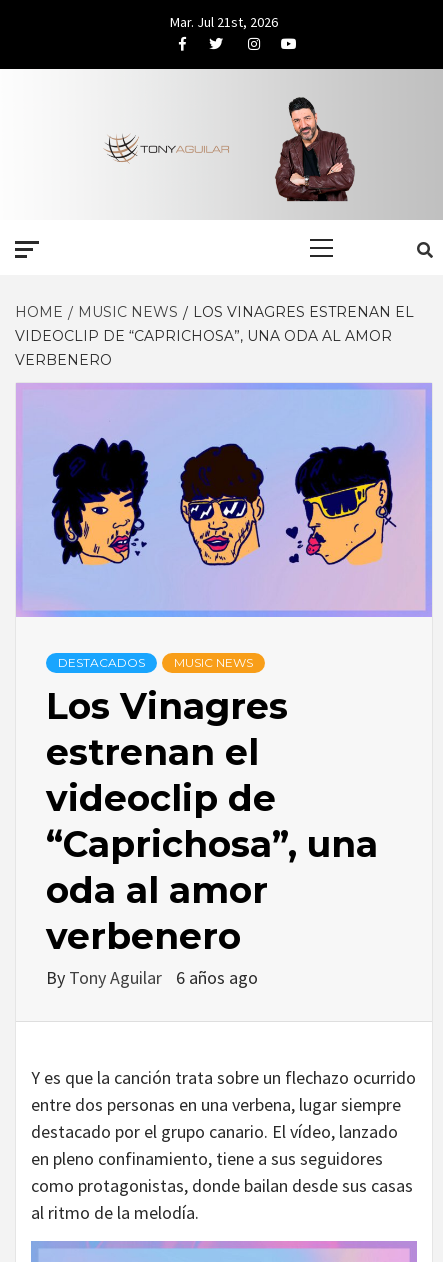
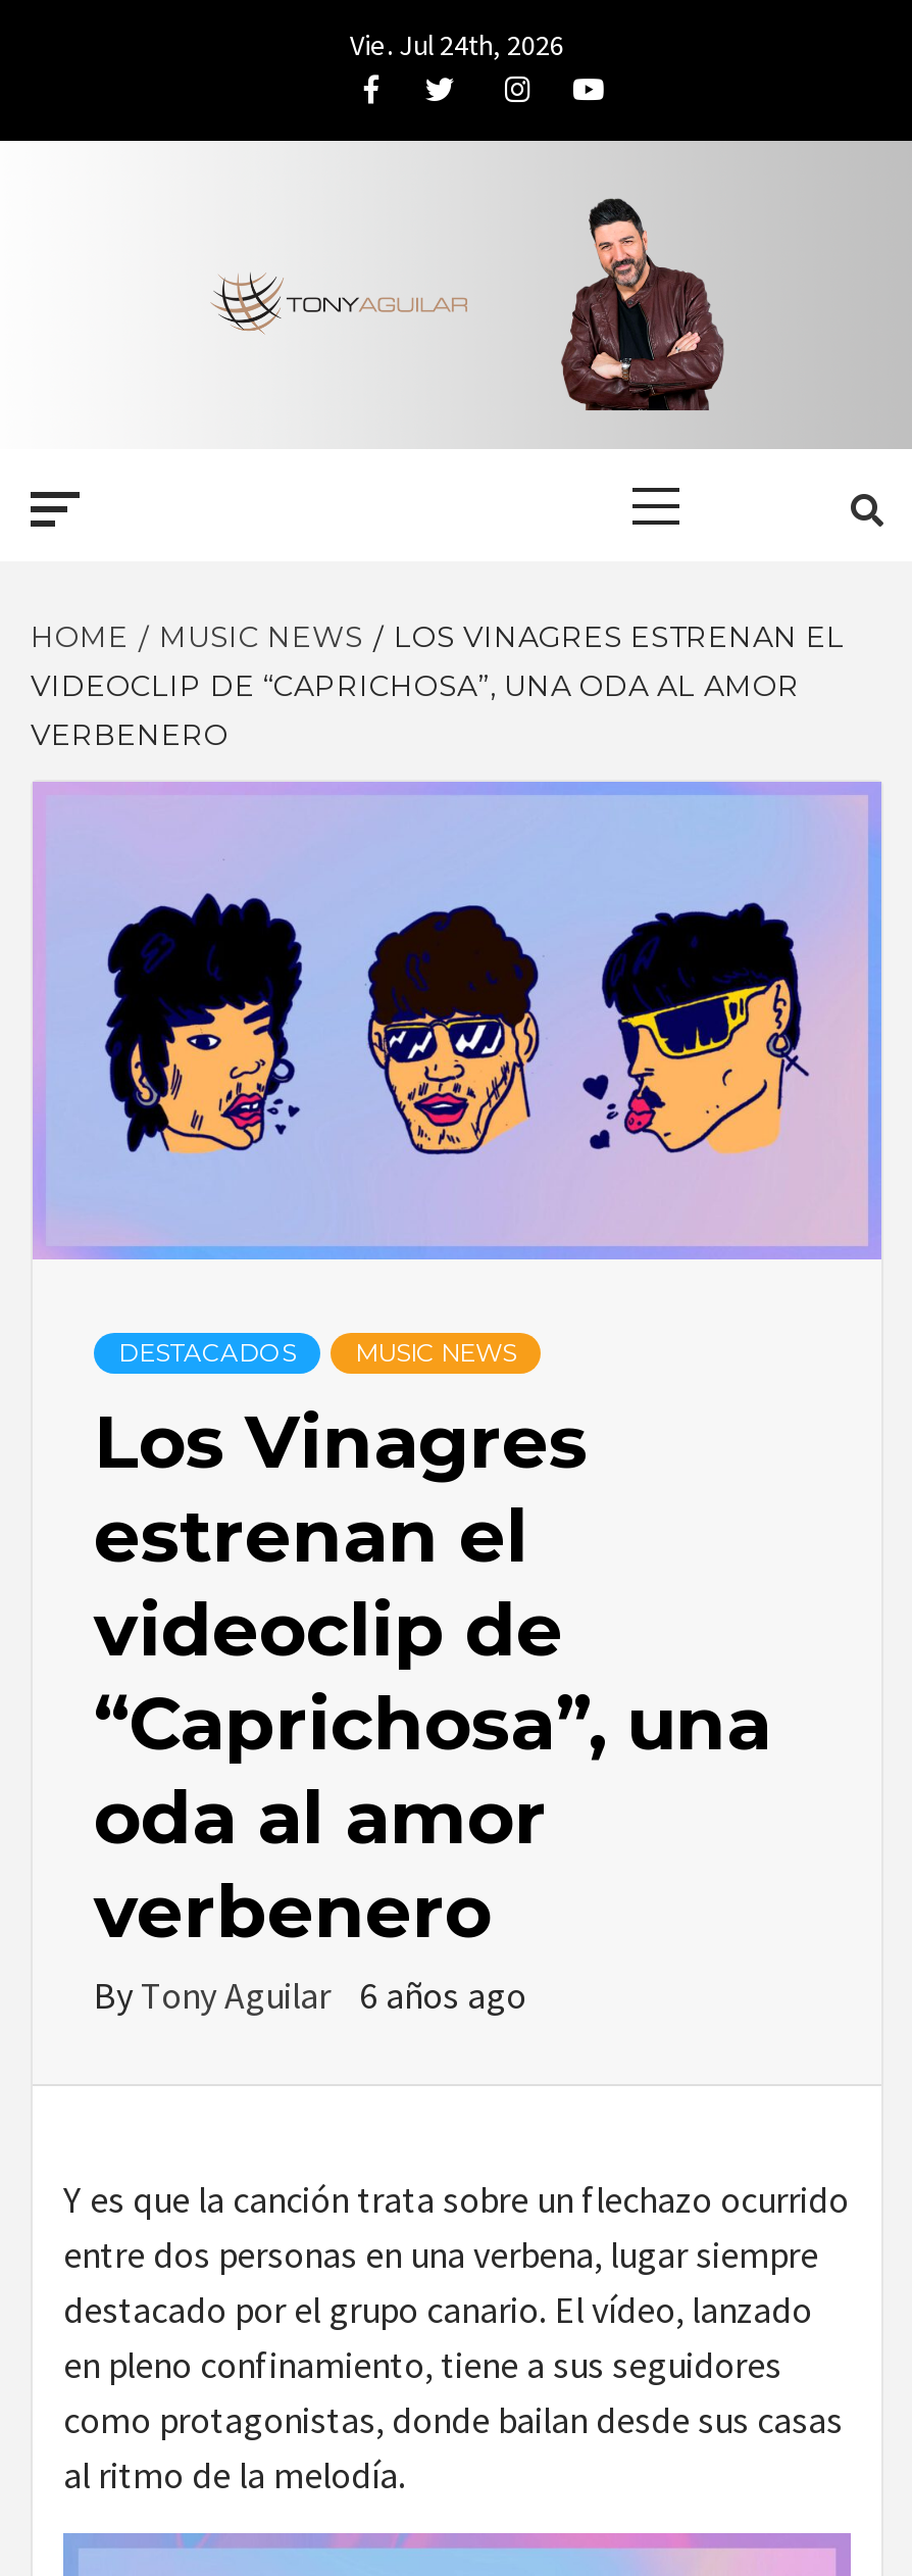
- Mar. Jul 21st, 2026
+ Vie. Jul 24th, 2026
